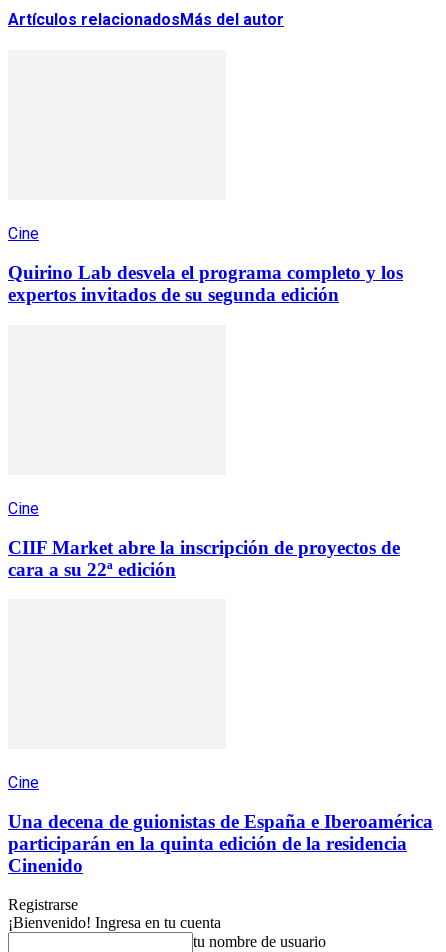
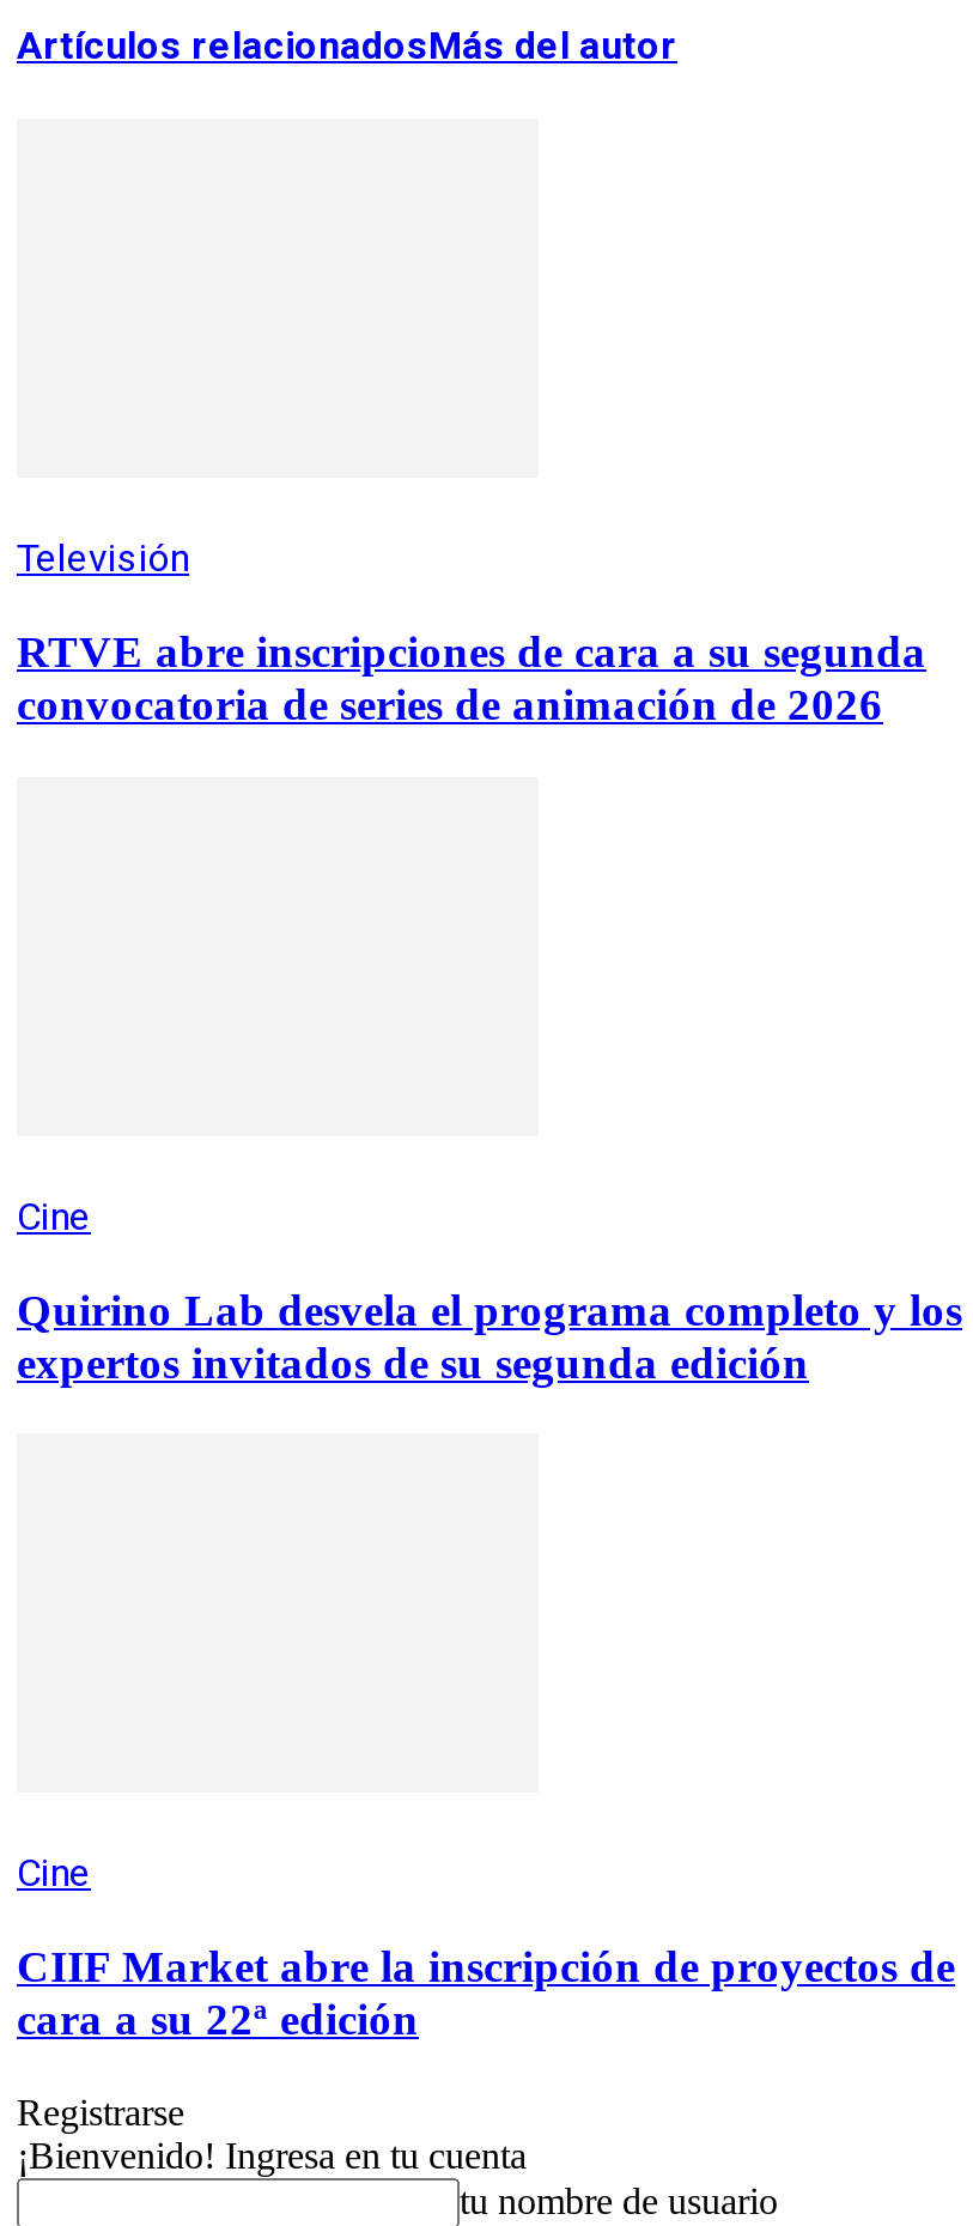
+ Televisión
+ RTVE abre inscripciones de cara a su segunda
+ convocatoria de series de animación de 2026

moved down: Cine | Quirino Lab desvela el programa completo y los | expertos invitados de su segunda edición | Cine | CIIF Market abre la inscripción de proyectos de | cara a su 22ª edición

- Cine
- Una decena de guionistas de España e Iberoamérica
- participarán en la quinta edición de la residencia
- Cinenido
